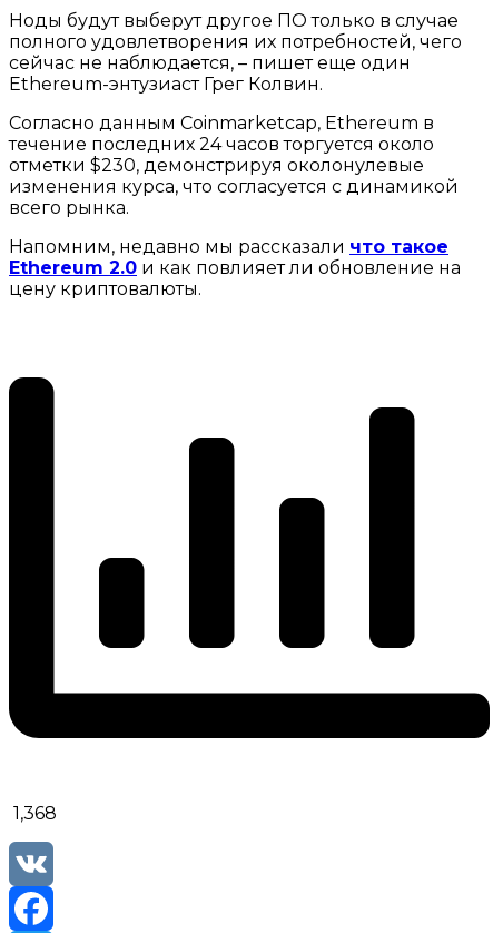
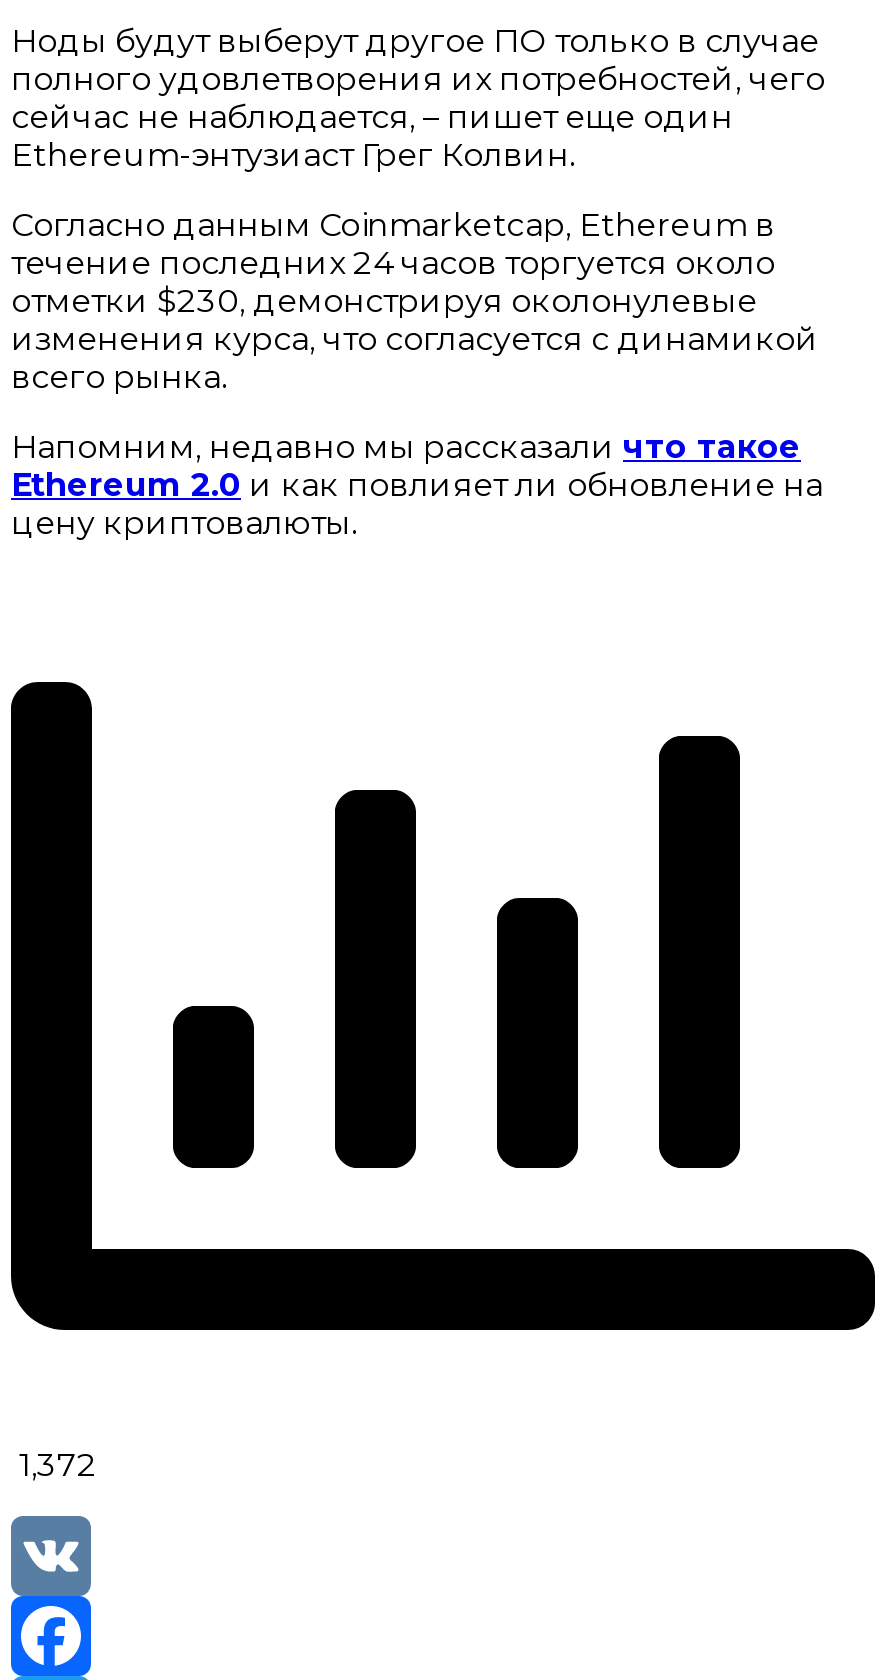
- 1,368
+ 1,372
